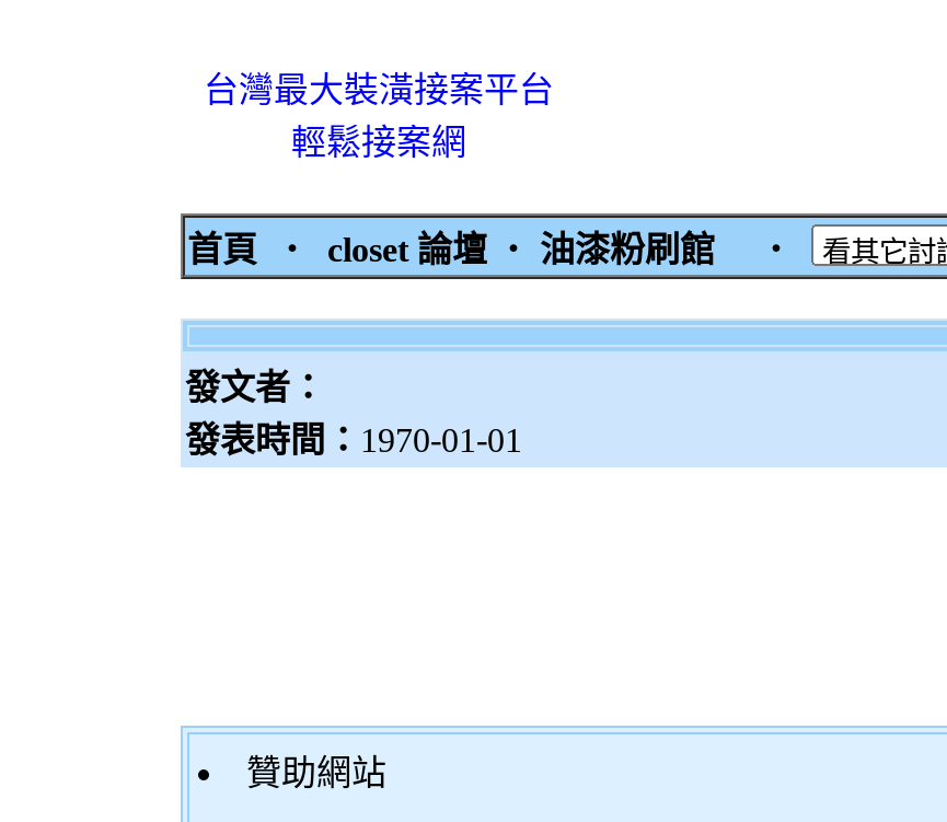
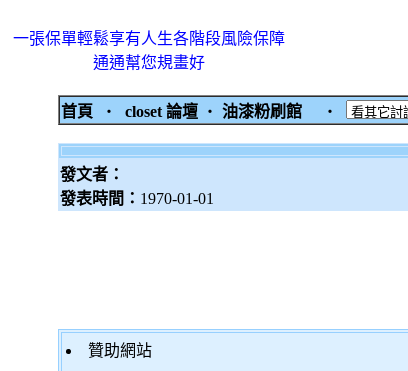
- 台灣最大裝潢接案平台
- 輕鬆接案網
+ 一張保單輕鬆享有人生各階段風險保障
+ 通通幫您規畫好
